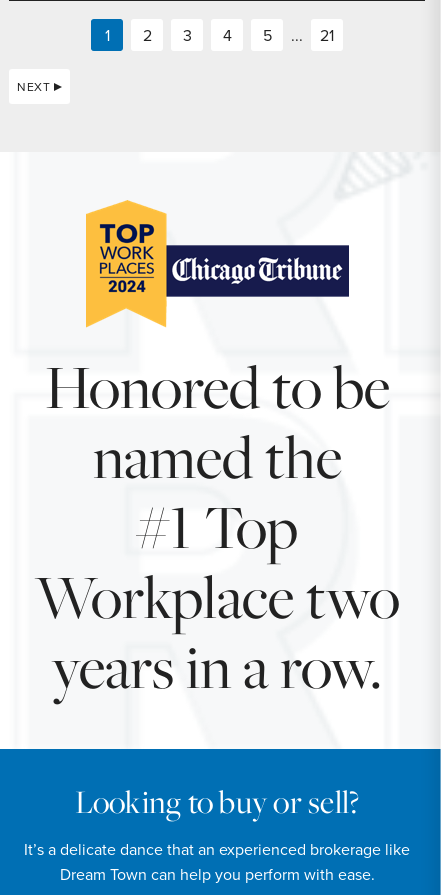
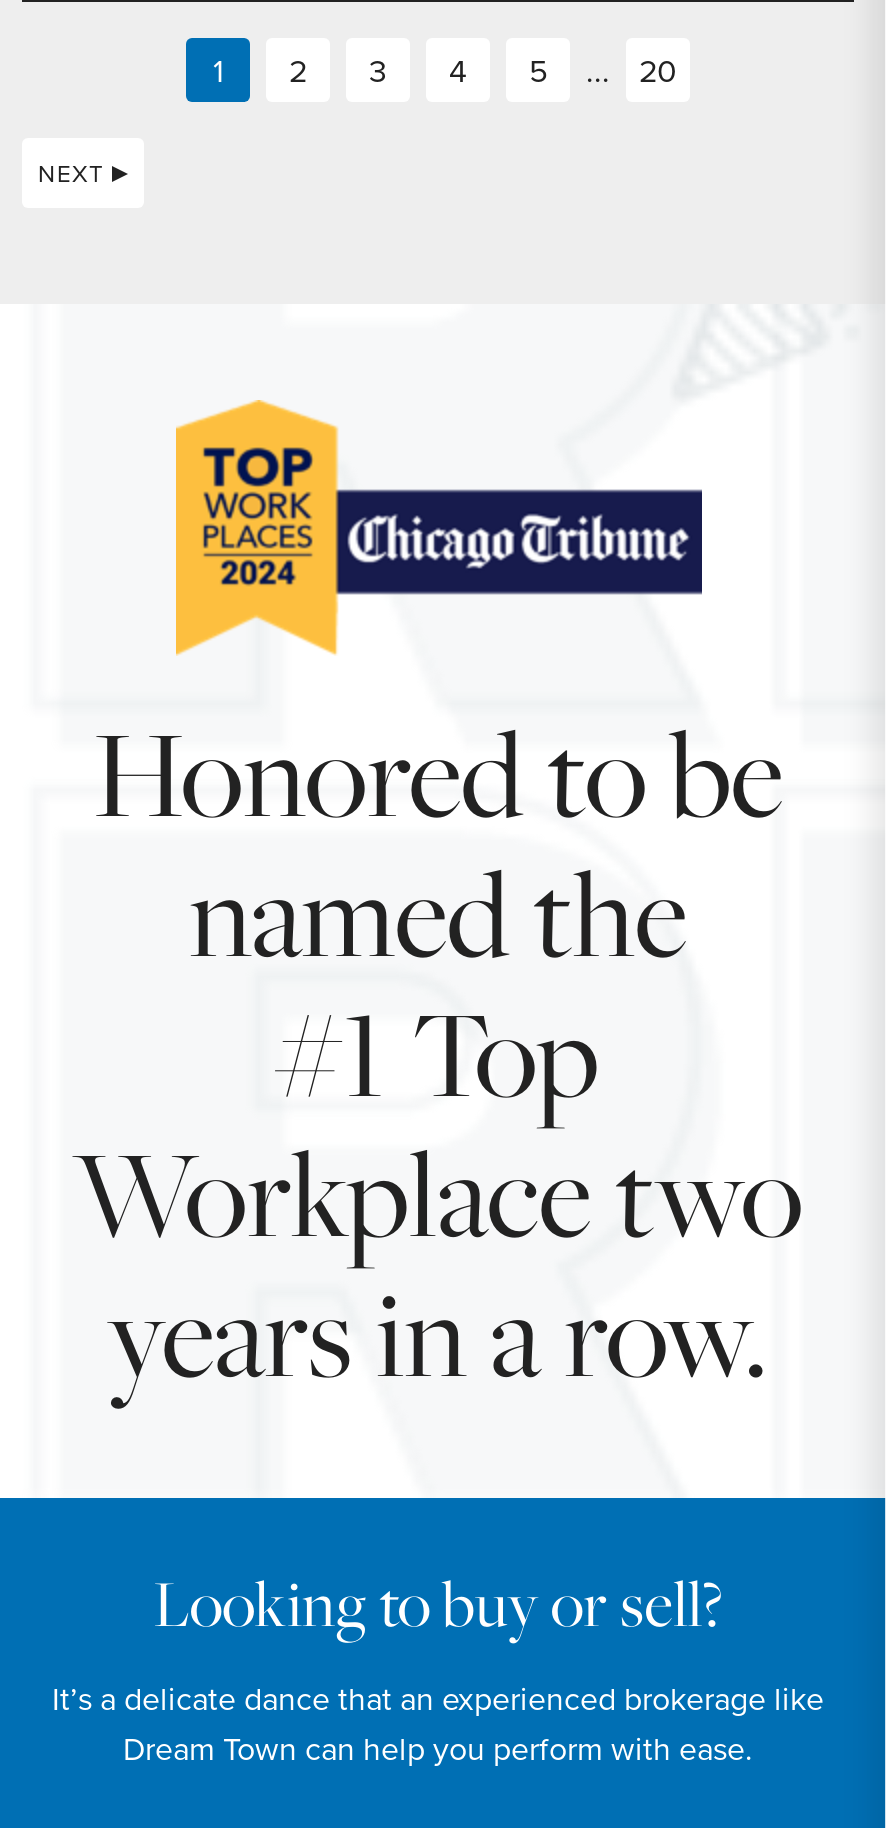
- 21
+ 20
